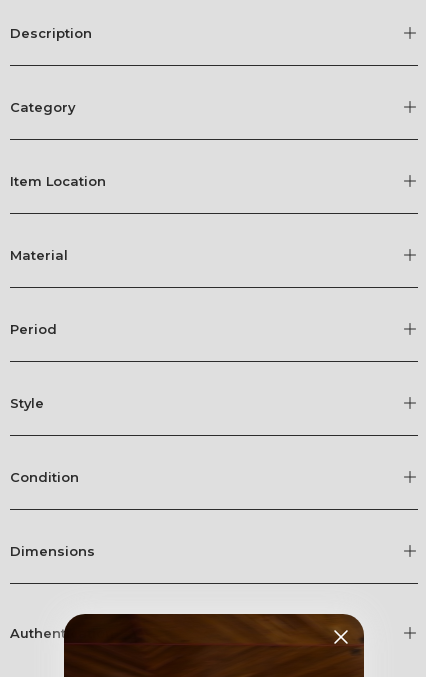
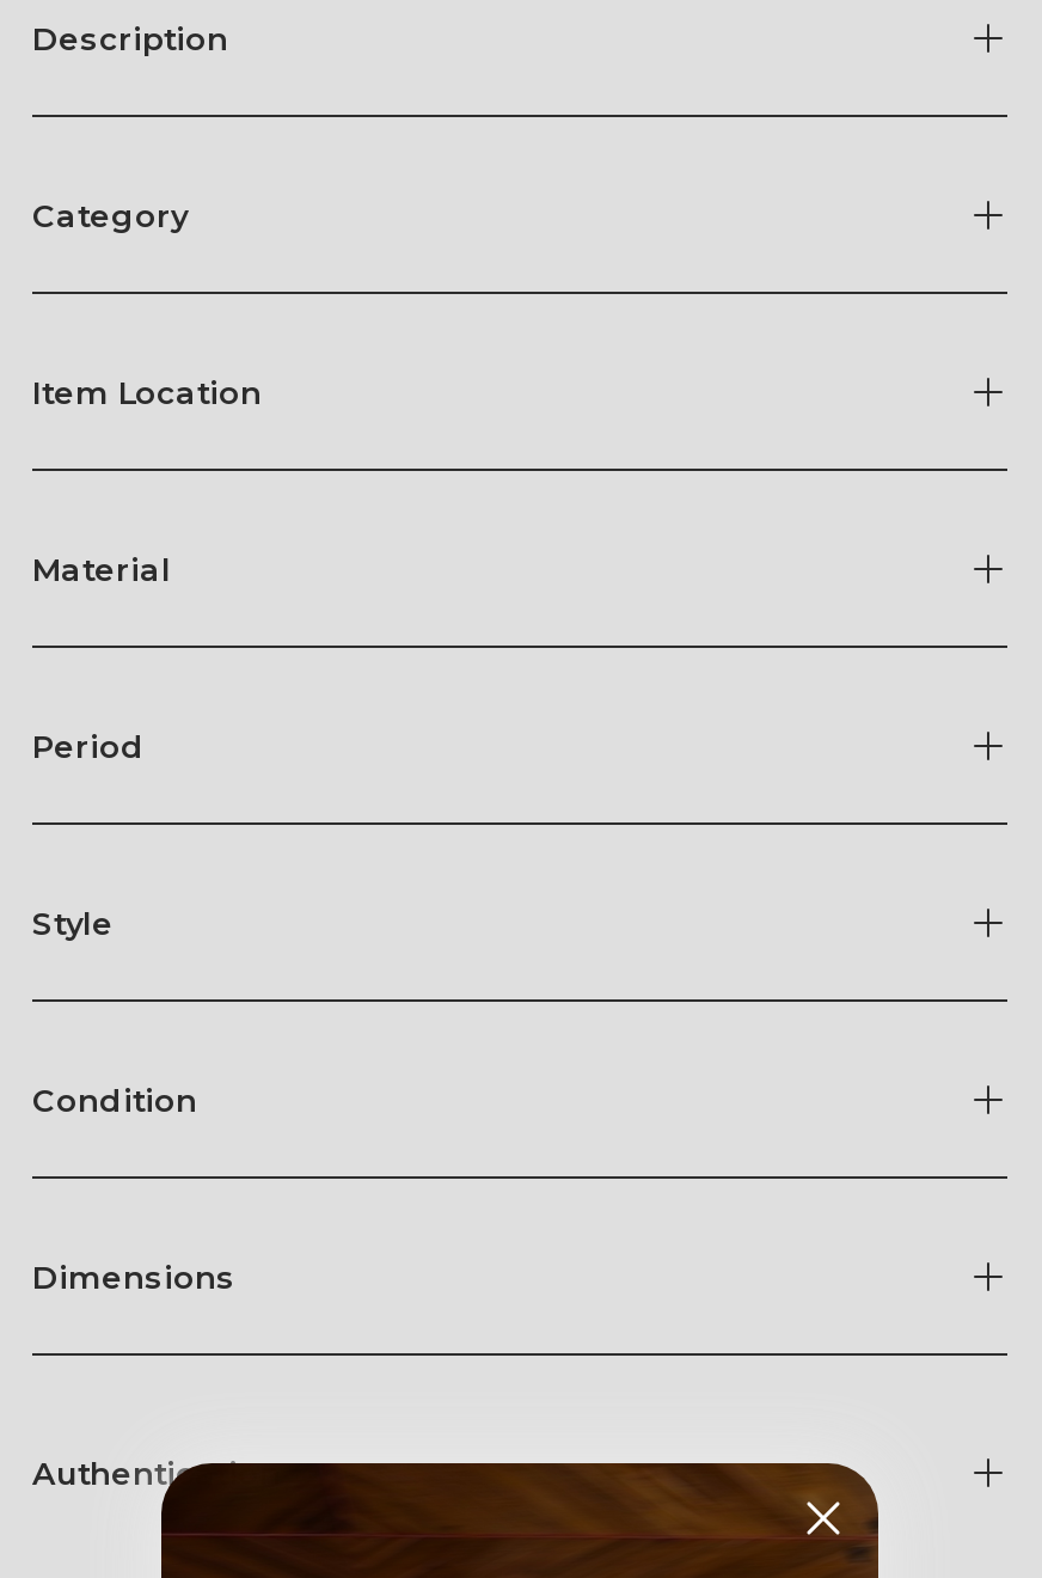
- [image]
+ [image]
